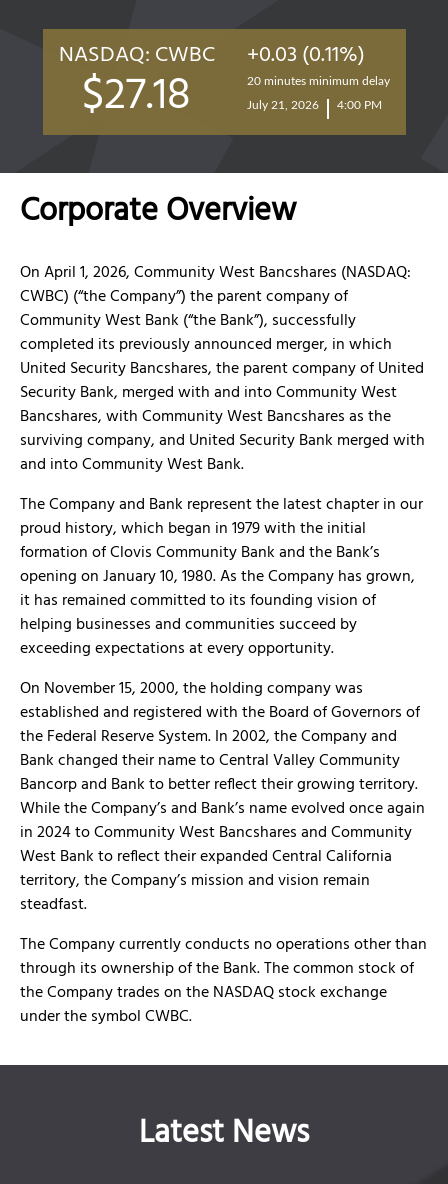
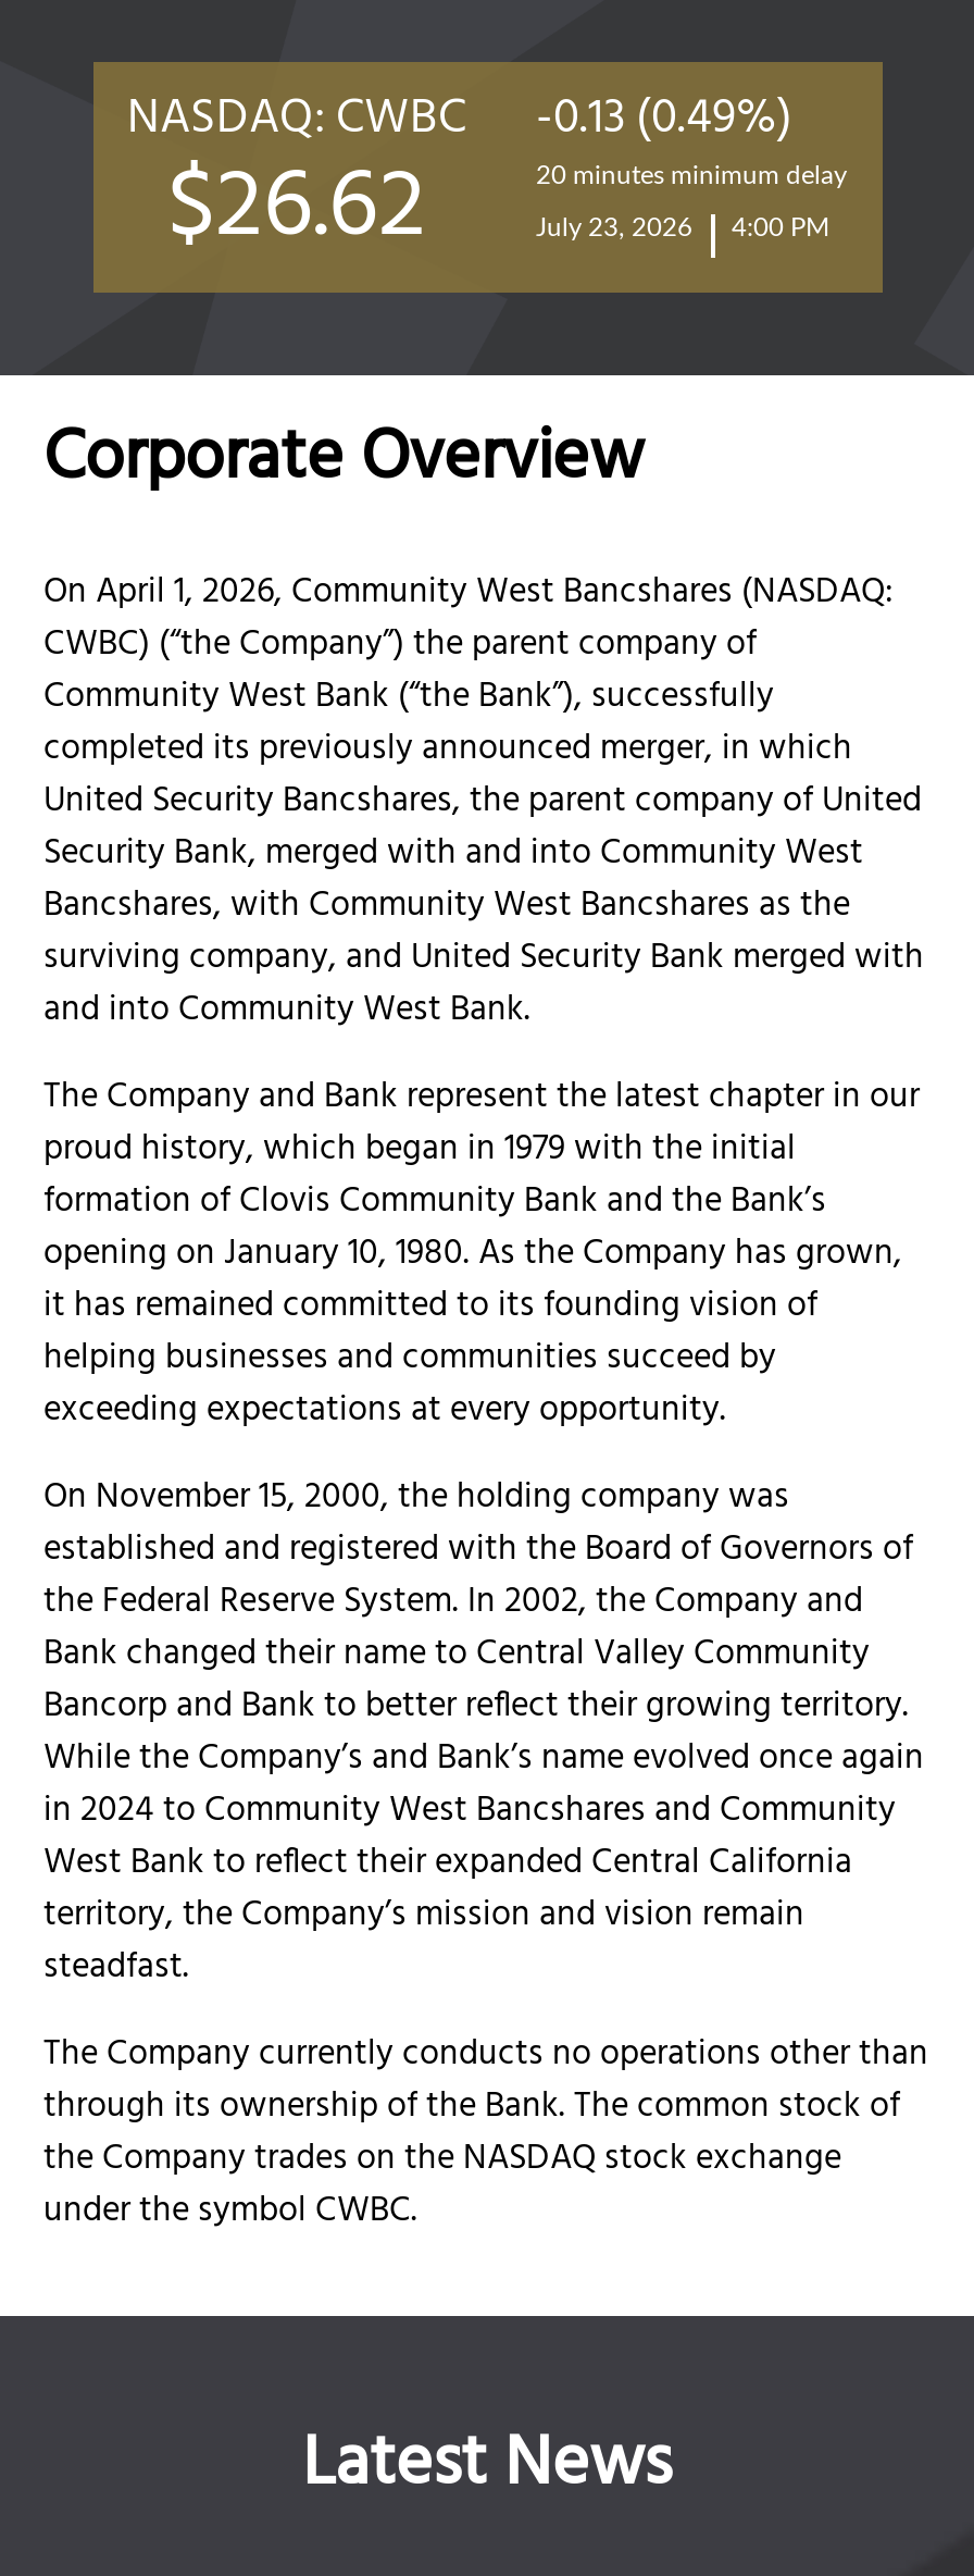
- NASDAQ: CWBC +0.03 (0.11%)
+ NASDAQ: CWBC -0.13 (0.49%)

- $27.18
+ $26.62

- July 21, 2026 4:00 PM
+ July 23, 2026 4:00 PM
